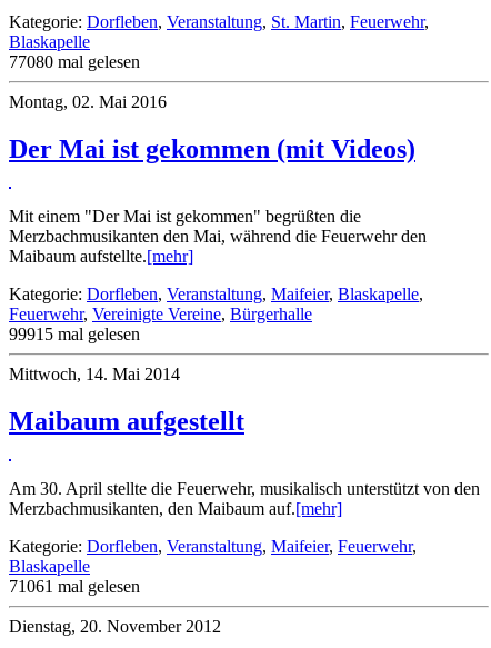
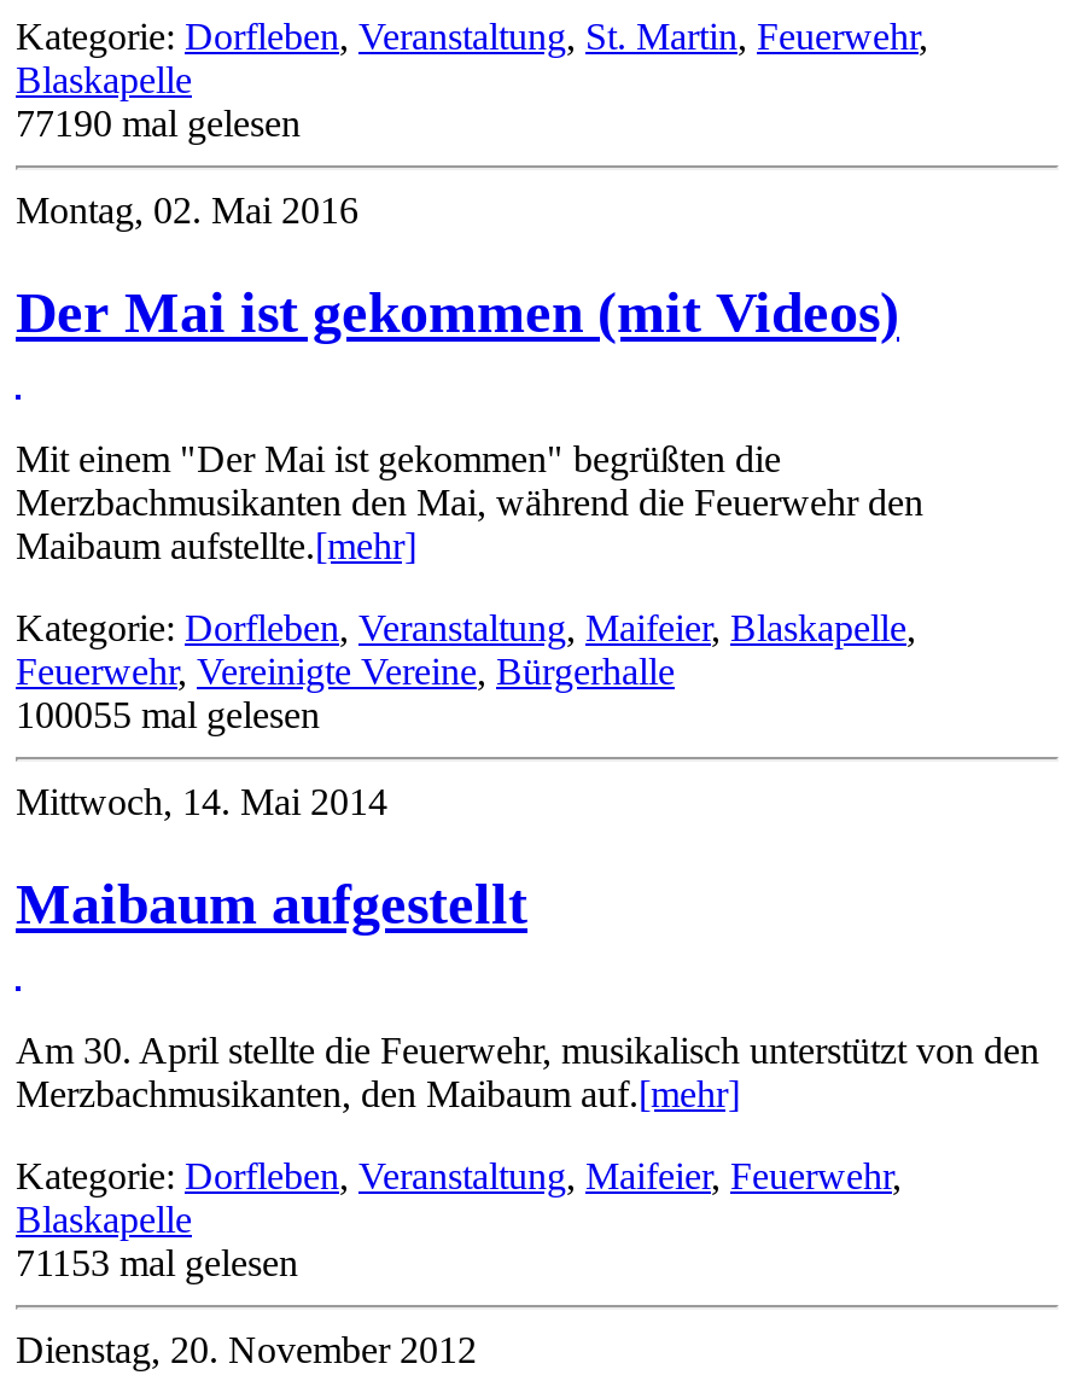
- 77080 mal gelesen
+ 77190 mal gelesen

- 99915 mal gelesen
+ 100055 mal gelesen

- 71061 mal gelesen
+ 71153 mal gelesen
